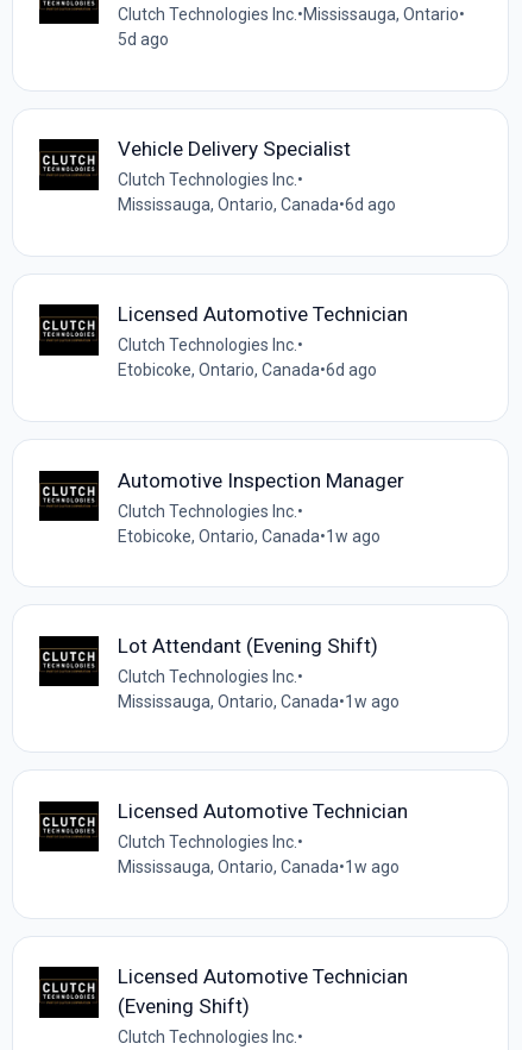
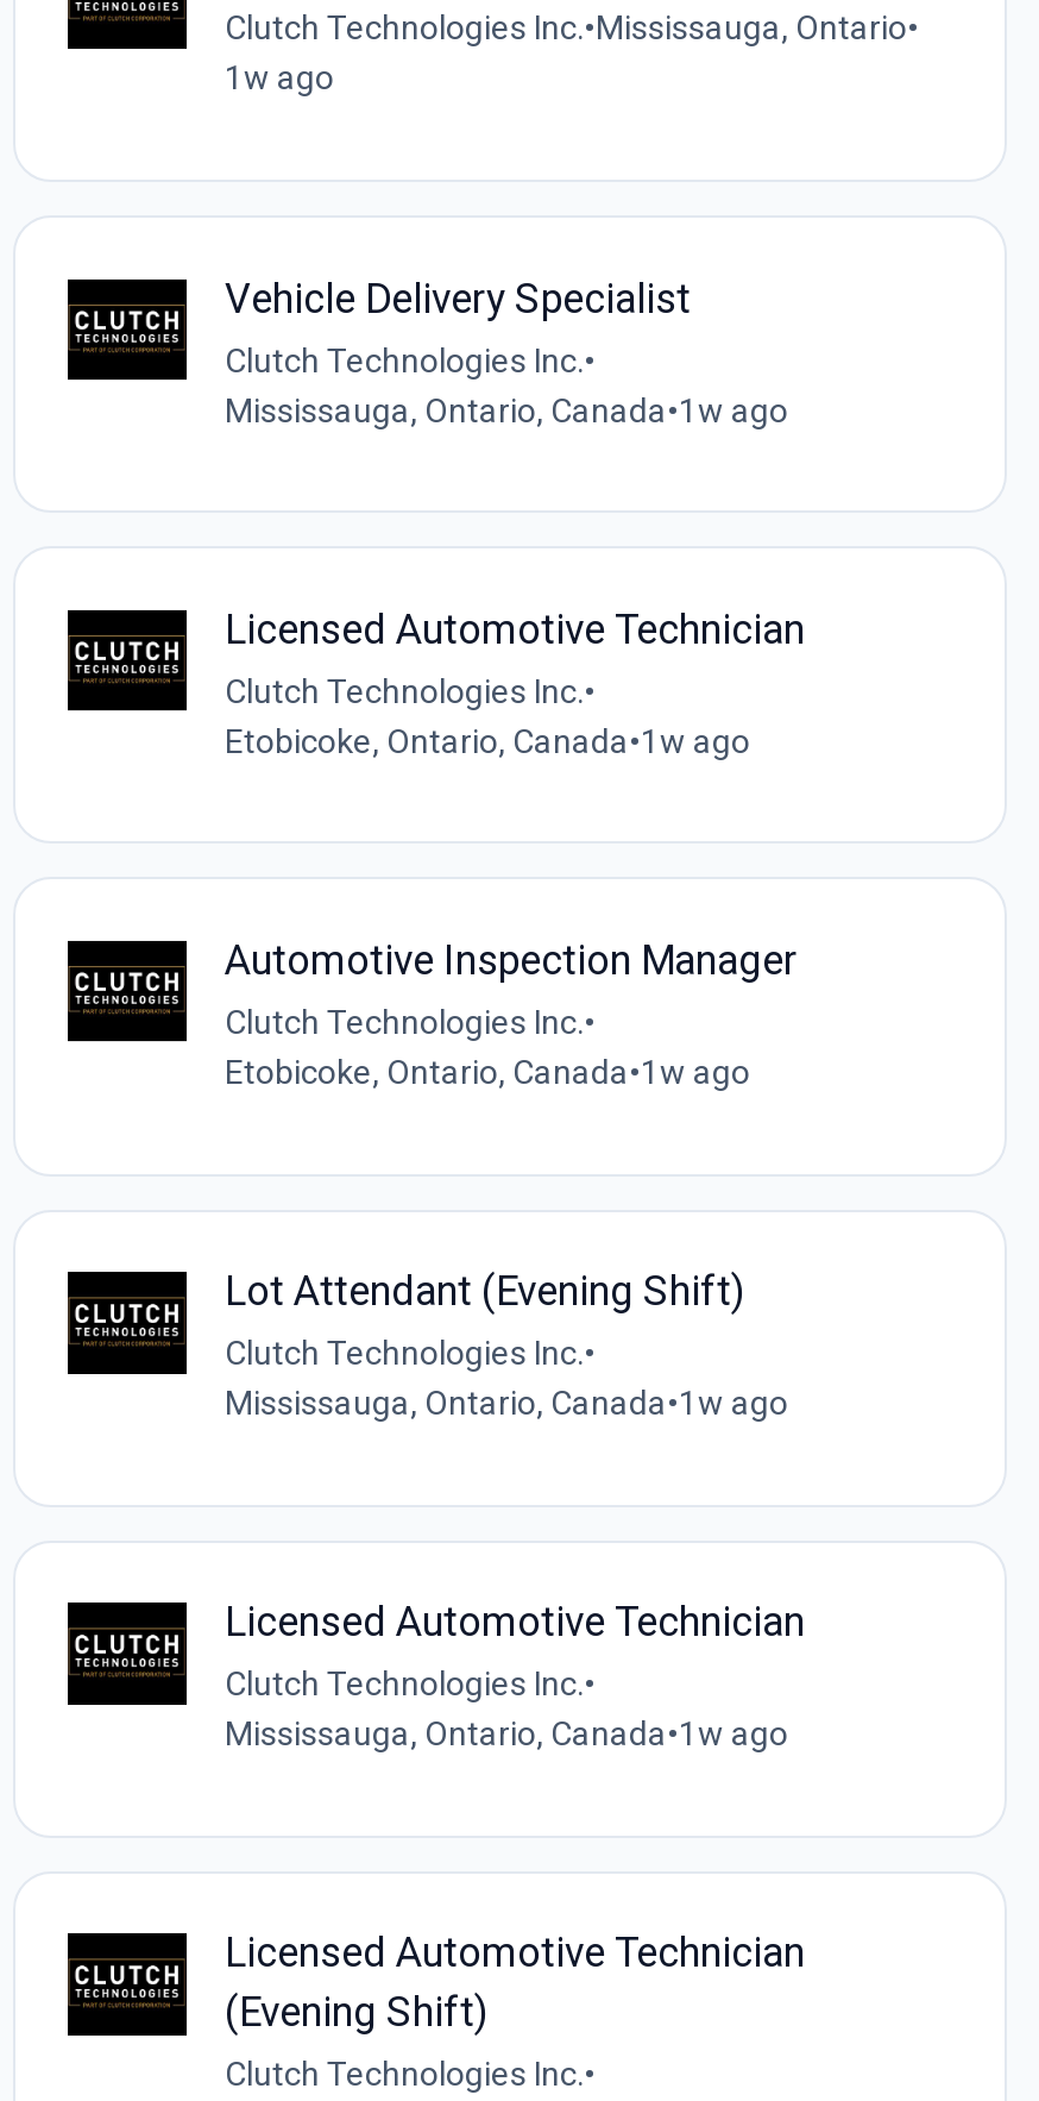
- 5d ago
+ 1w ago

- Mississauga, Ontario, Canada•6d ago
+ Mississauga, Ontario, Canada•1w ago

- Etobicoke, Ontario, Canada•6d ago
+ Etobicoke, Ontario, Canada•1w ago
